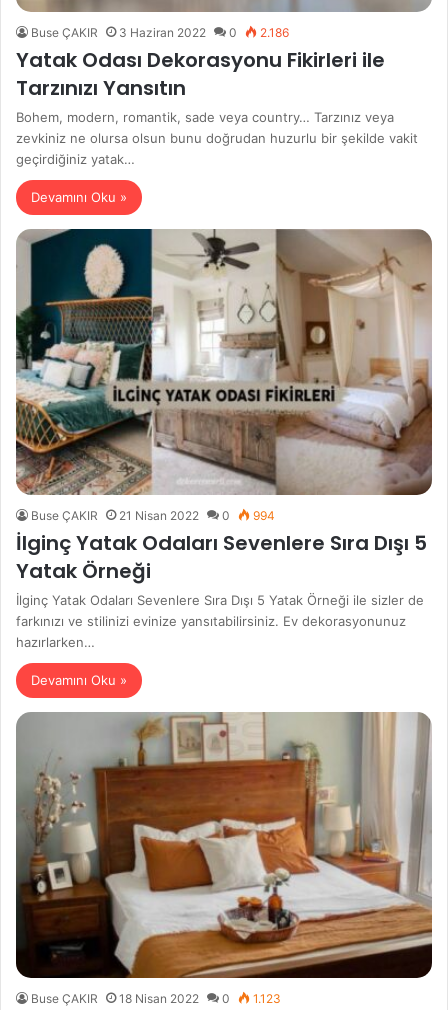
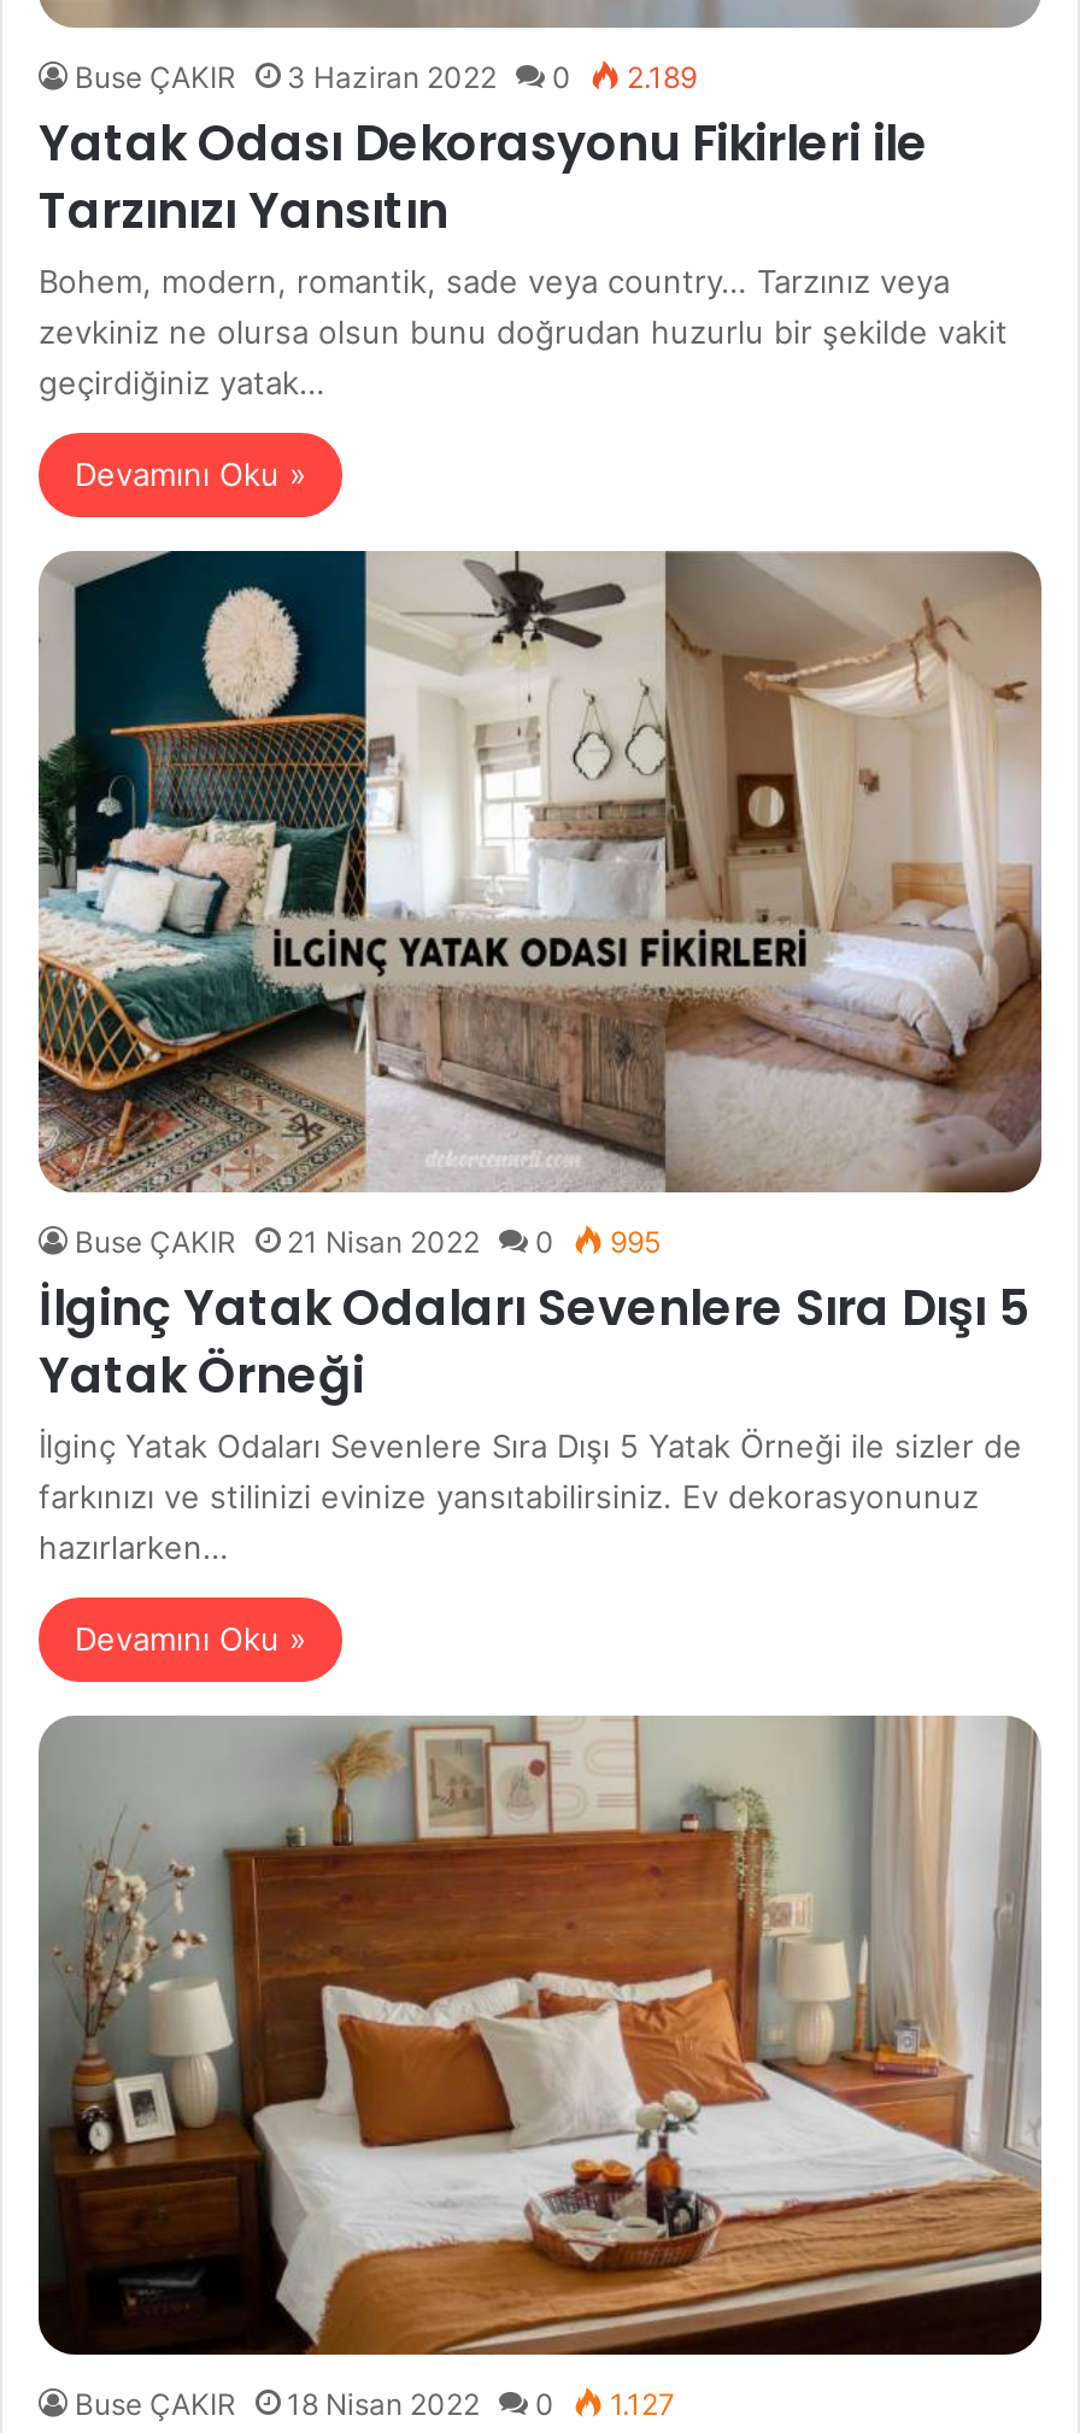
- Buse ÇAKIR 3 Haziran 2022 0 2.186
+ Buse ÇAKIR 3 Haziran 2022 0 2.189

- Buse ÇAKIR 21 Nisan 2022 0 994
+ Buse ÇAKIR 21 Nisan 2022 0 995

- Buse ÇAKIR 18 Nisan 2022 0 1.123
+ Buse ÇAKIR 18 Nisan 2022 0 1.127
